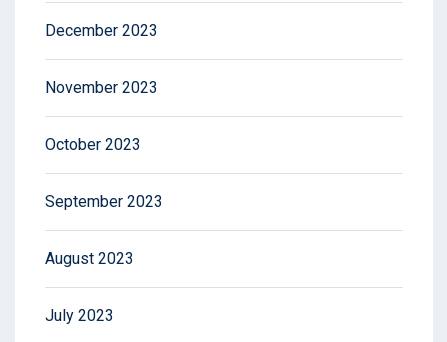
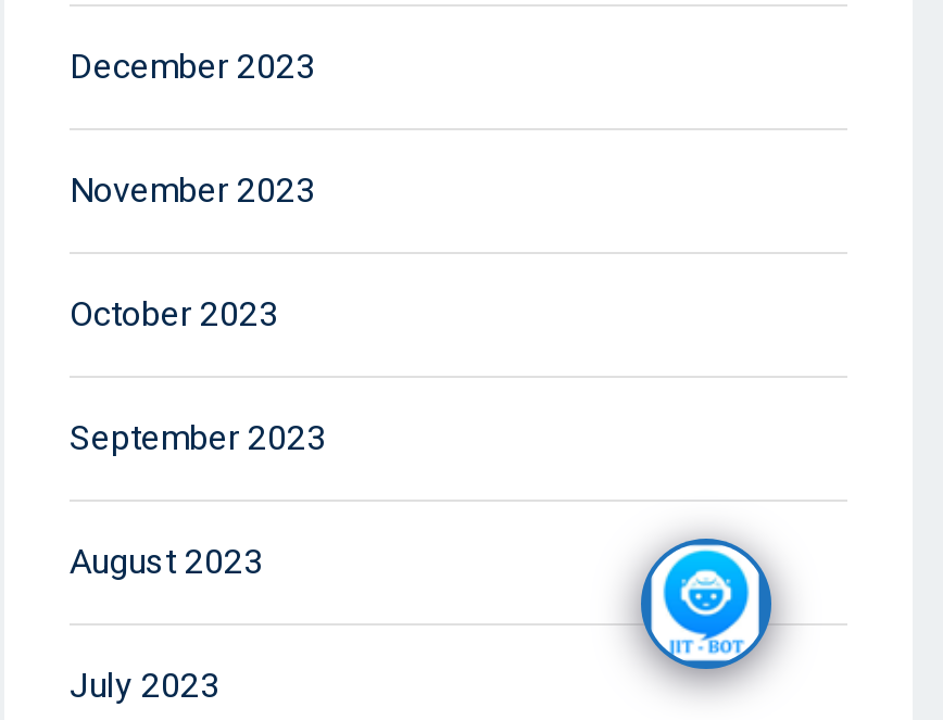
+ [image]
